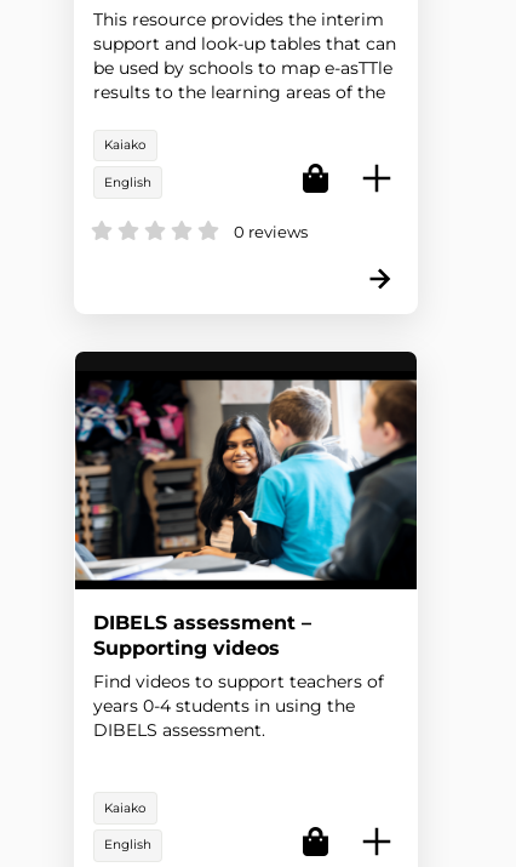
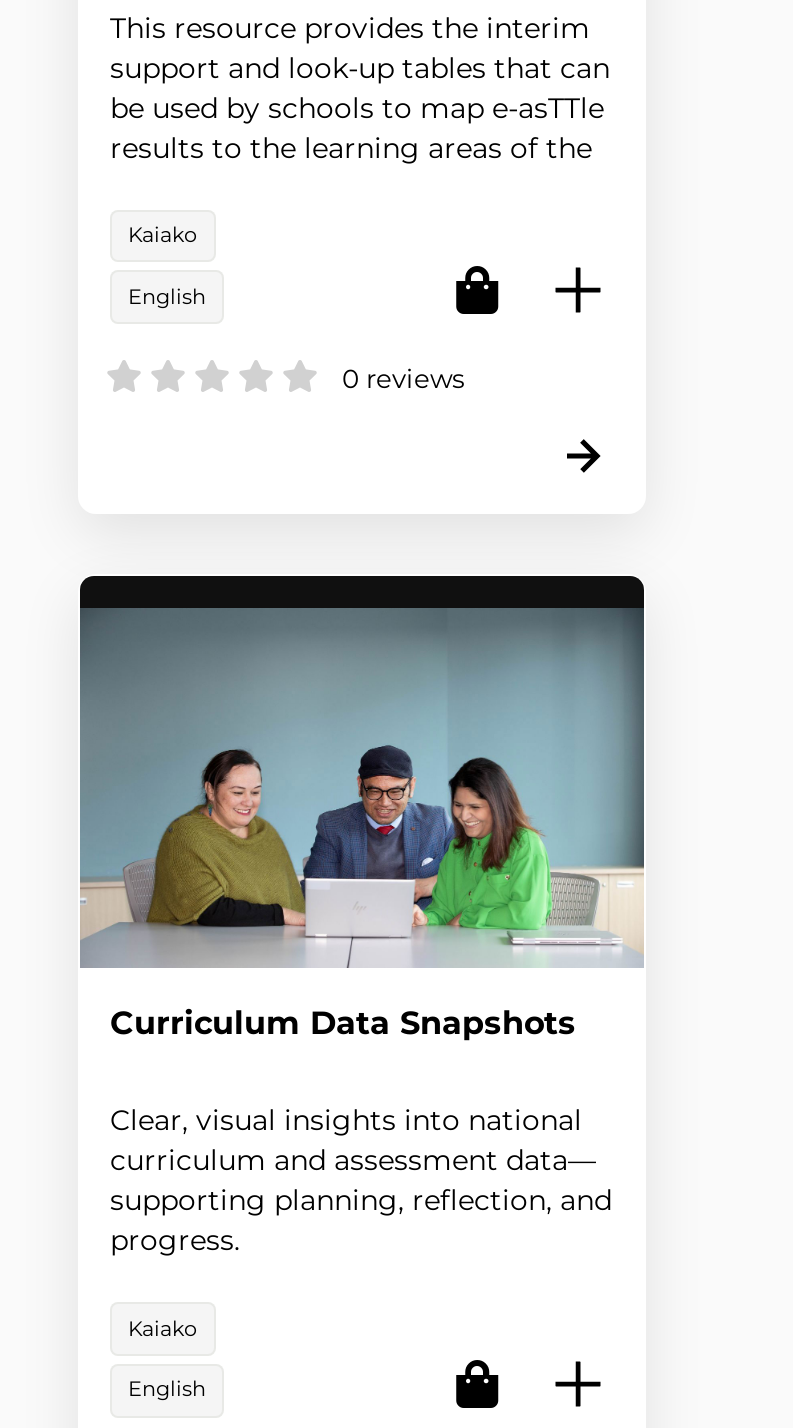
- [image]
- DIBELS assessment –
- Supporting videos
+ [image]
+ Curriculum Data Snapshots

- Find videos to support teachers of
- years 0-4 students in using the
- DIBELS assessment.
+ Clear, visual insights into national
+ curriculum and assessment data—
+ supporting planning, reflection, and
+ progress.
